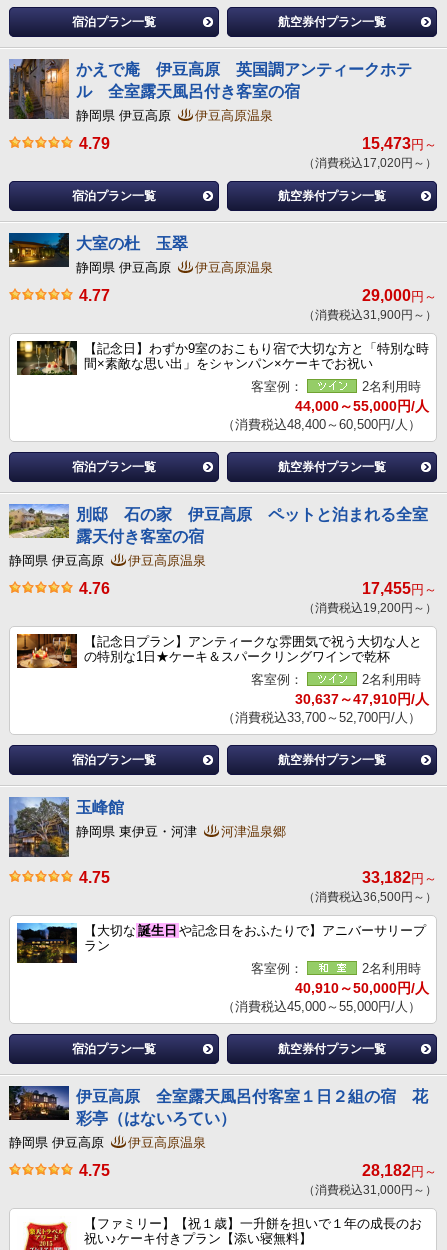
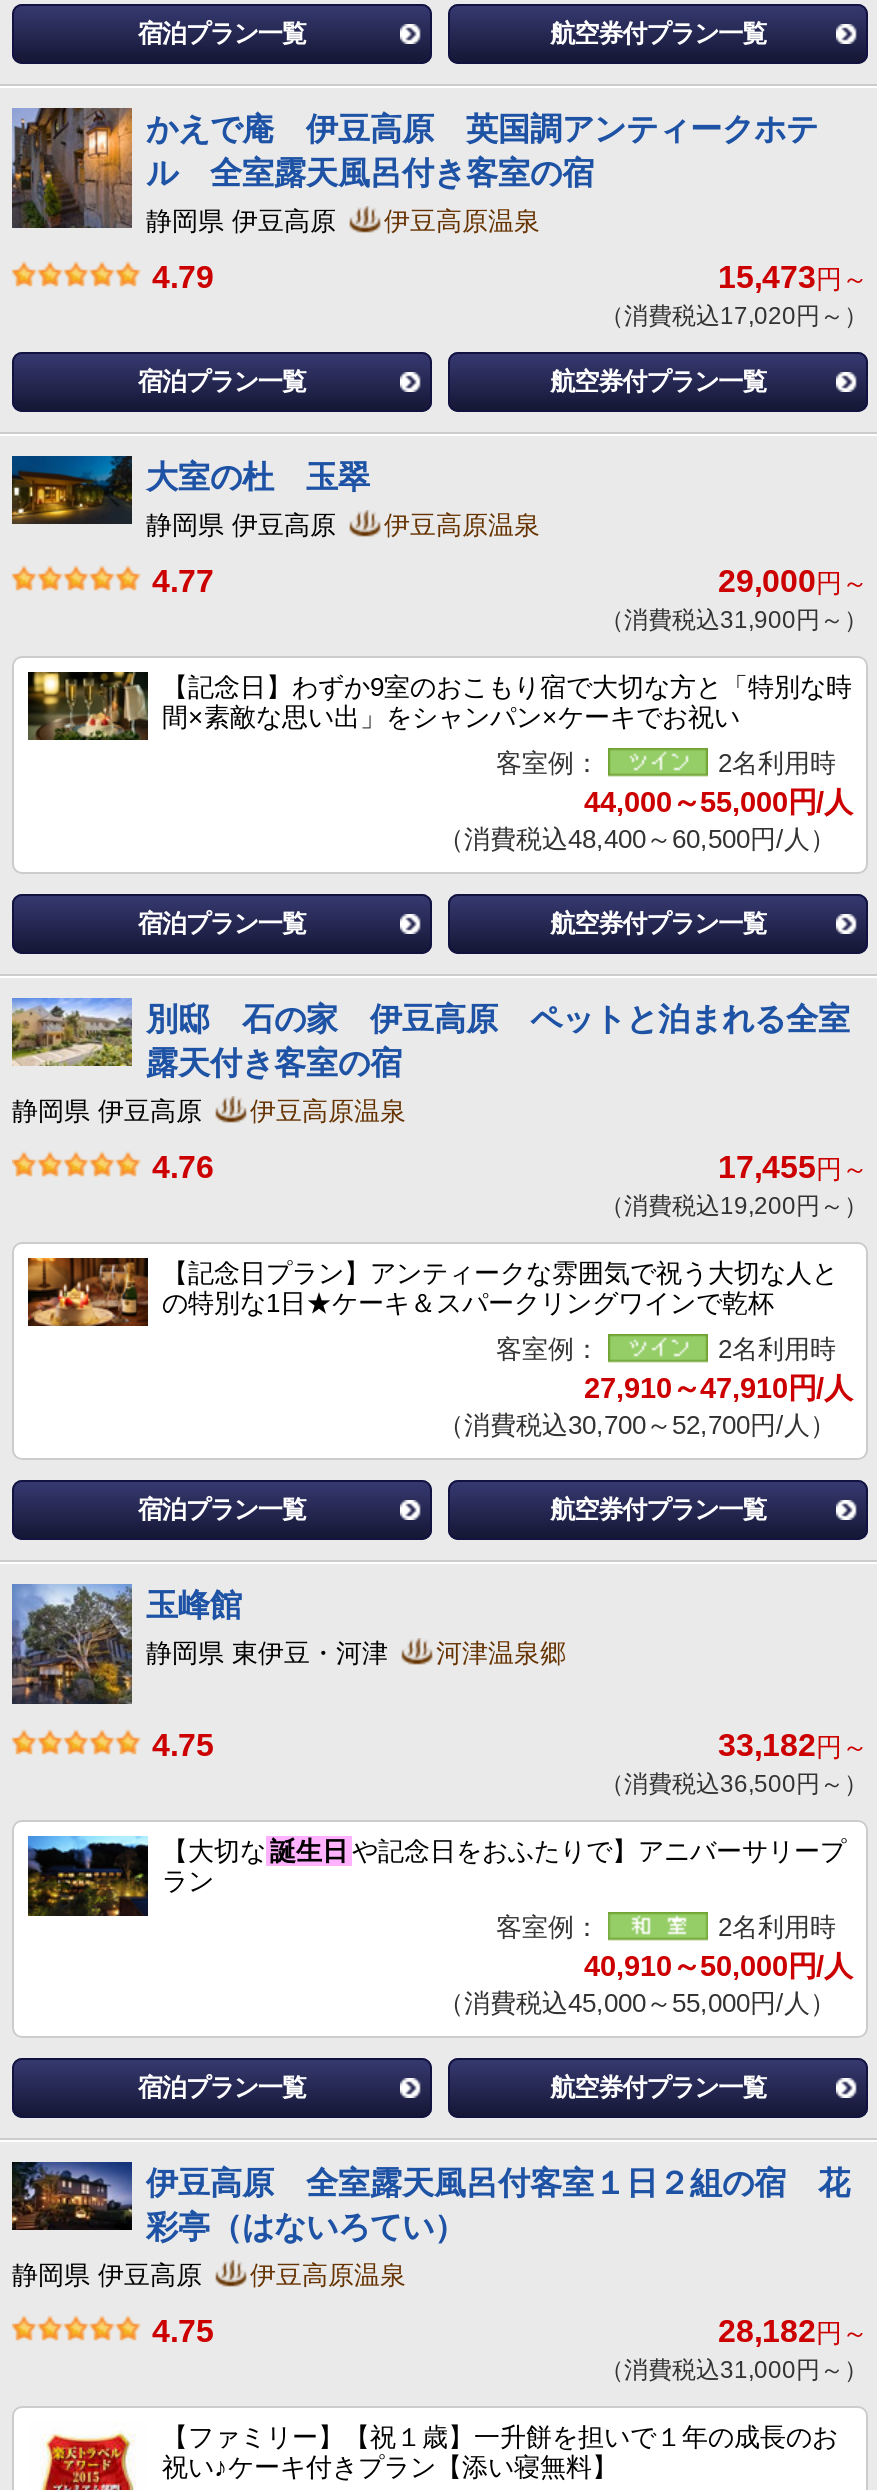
- 30,637～47,910円/人
+ 27,910～47,910円/人

- （消費税込33,700～52,700円/人）
+ （消費税込30,700～52,700円/人）
